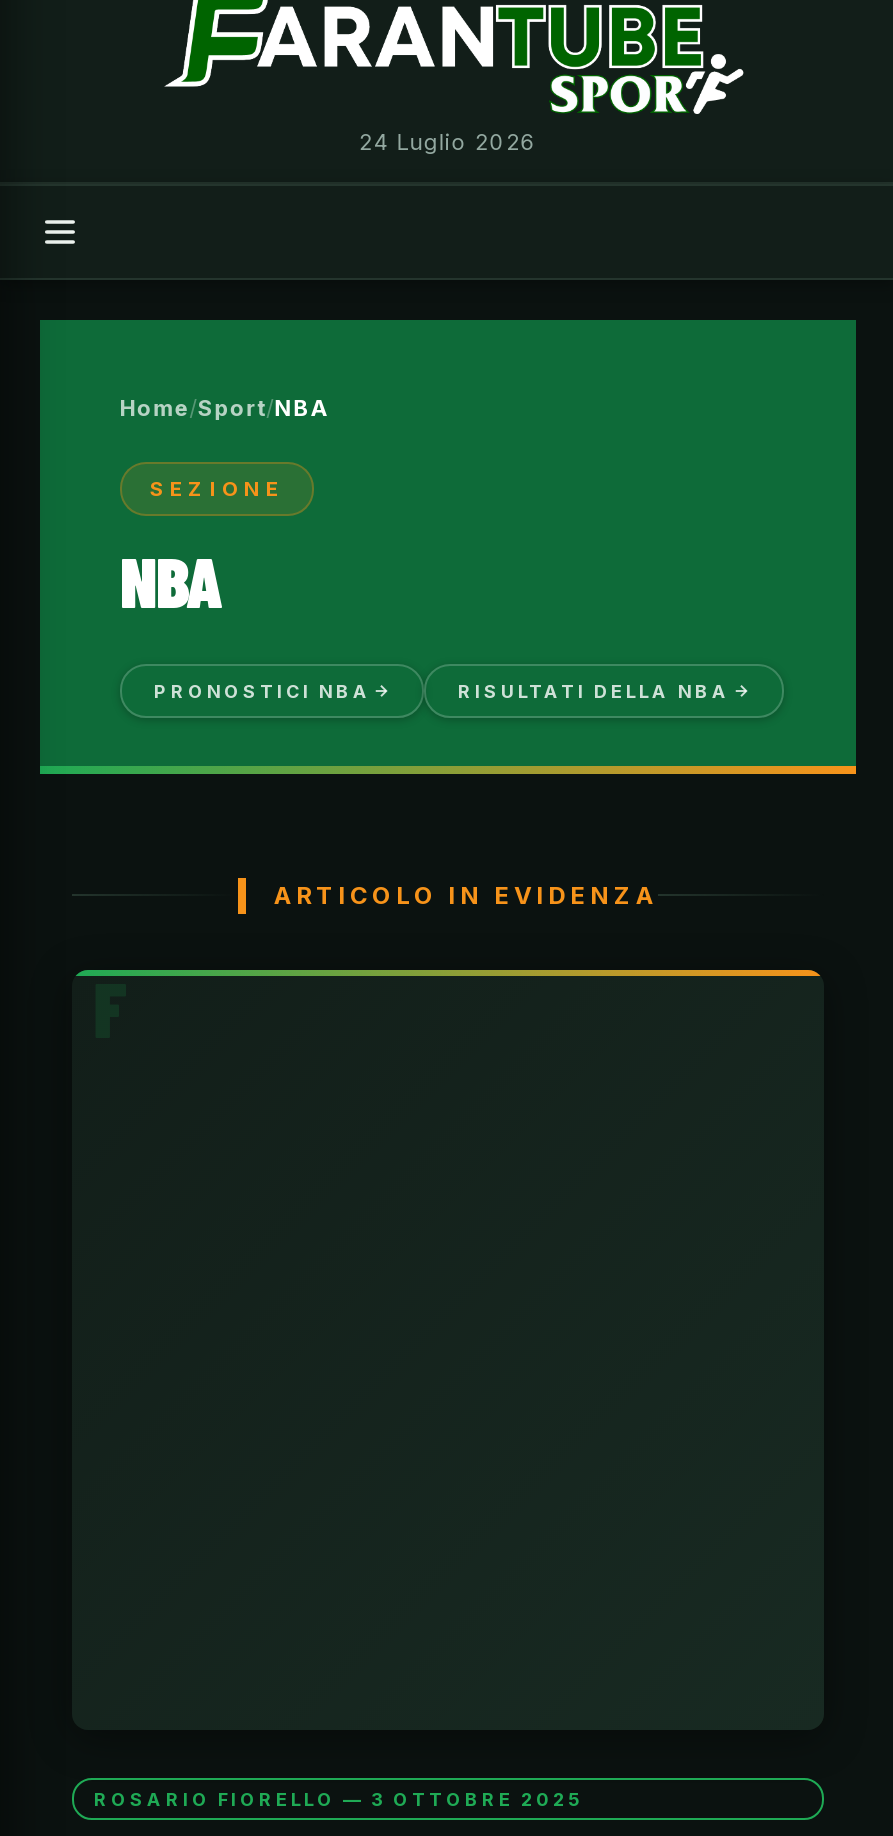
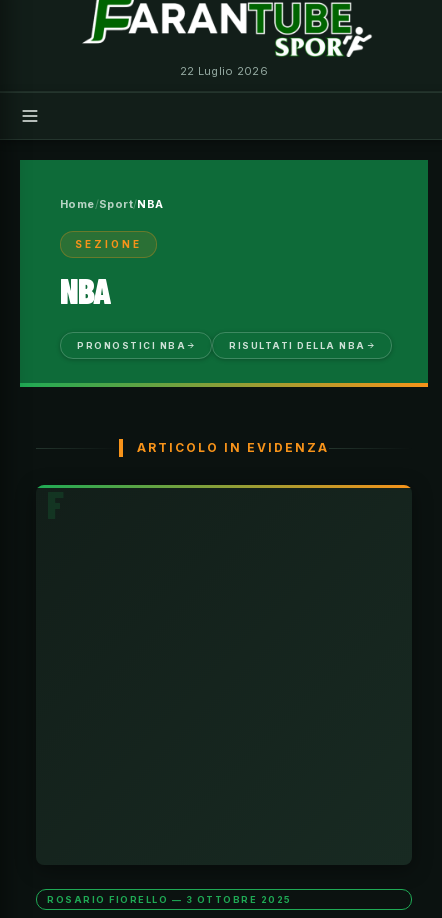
- 24 Luglio 2026
+ 22 Luglio 2026
